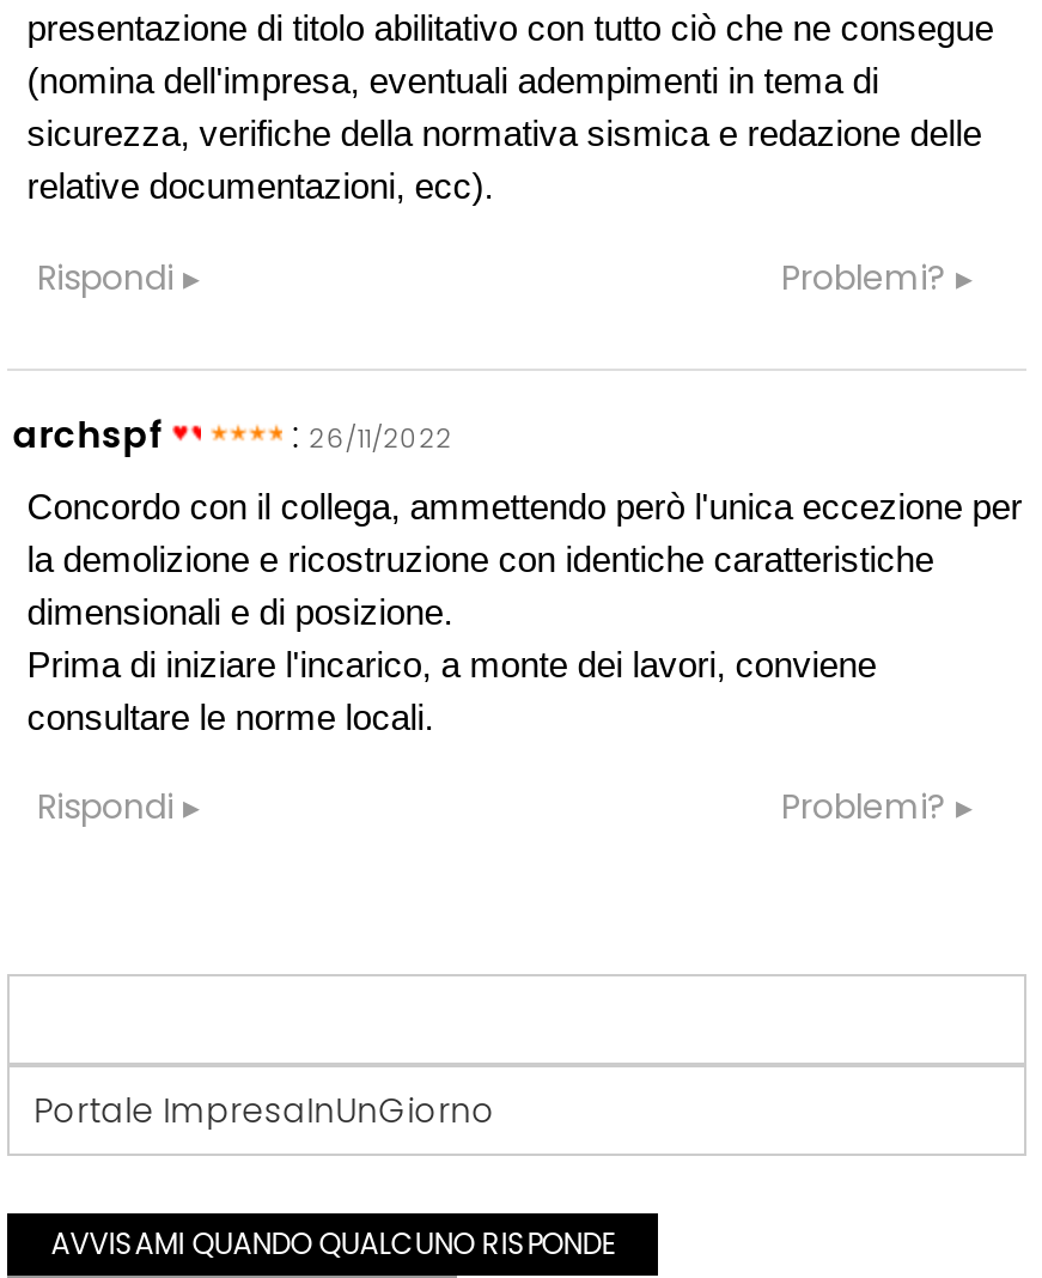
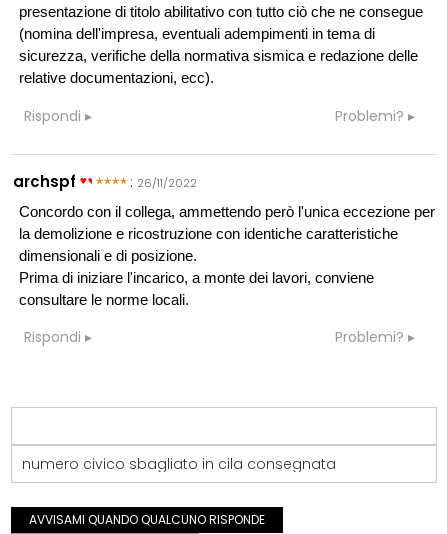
- Portale ImpresaInUnGiorno
+ numero civico sbagliato in cila consegnata
